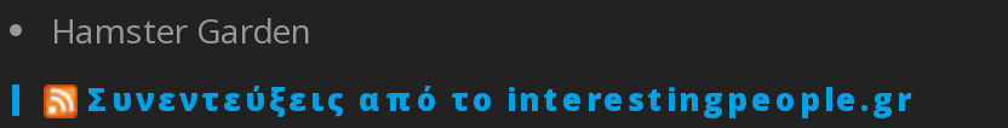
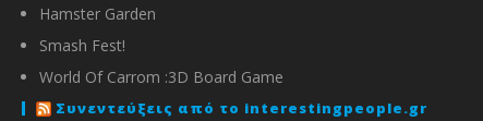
+ Smash Fest!
+ World Of Carrom :3D Board Game
